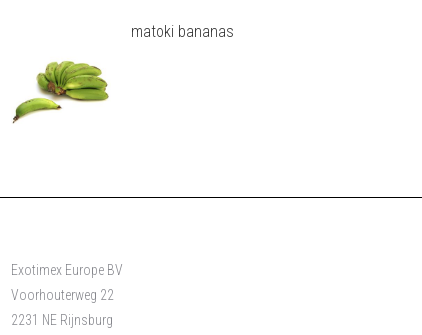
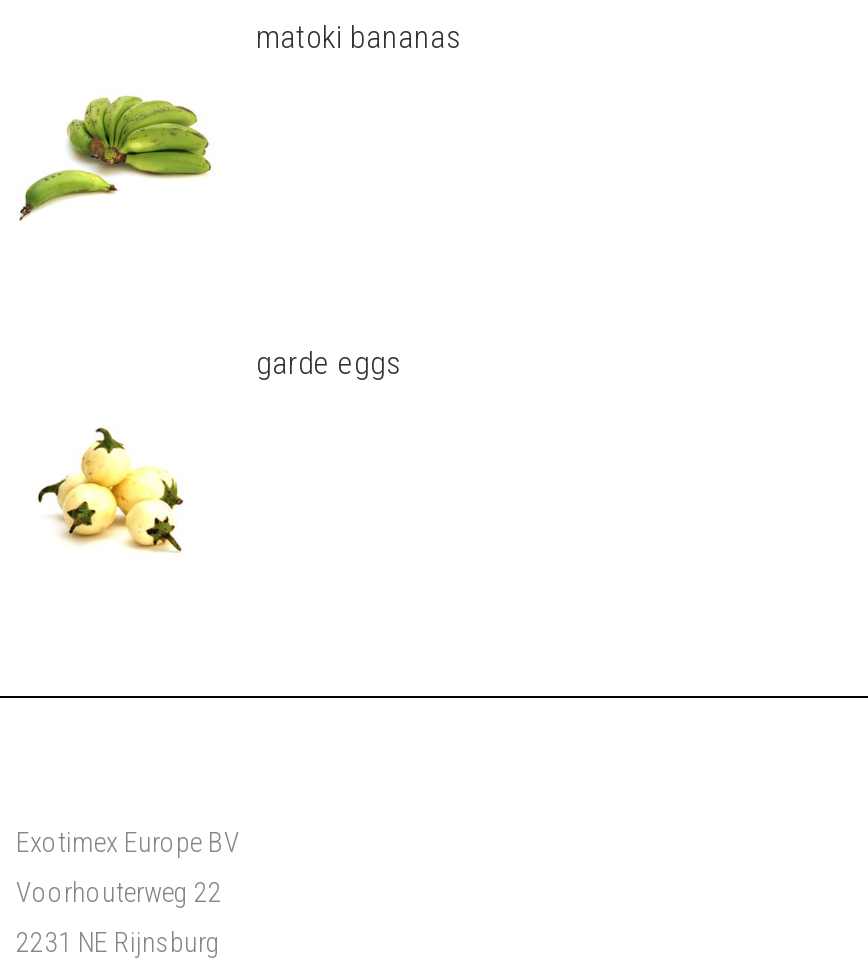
+ [image]

+ garde eggs
